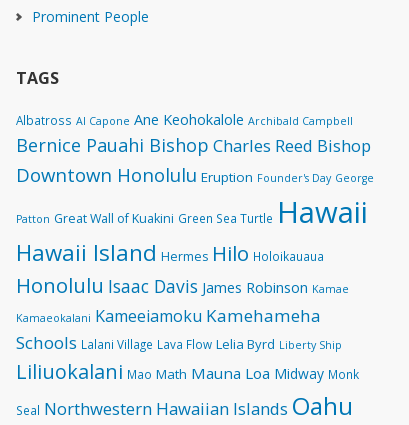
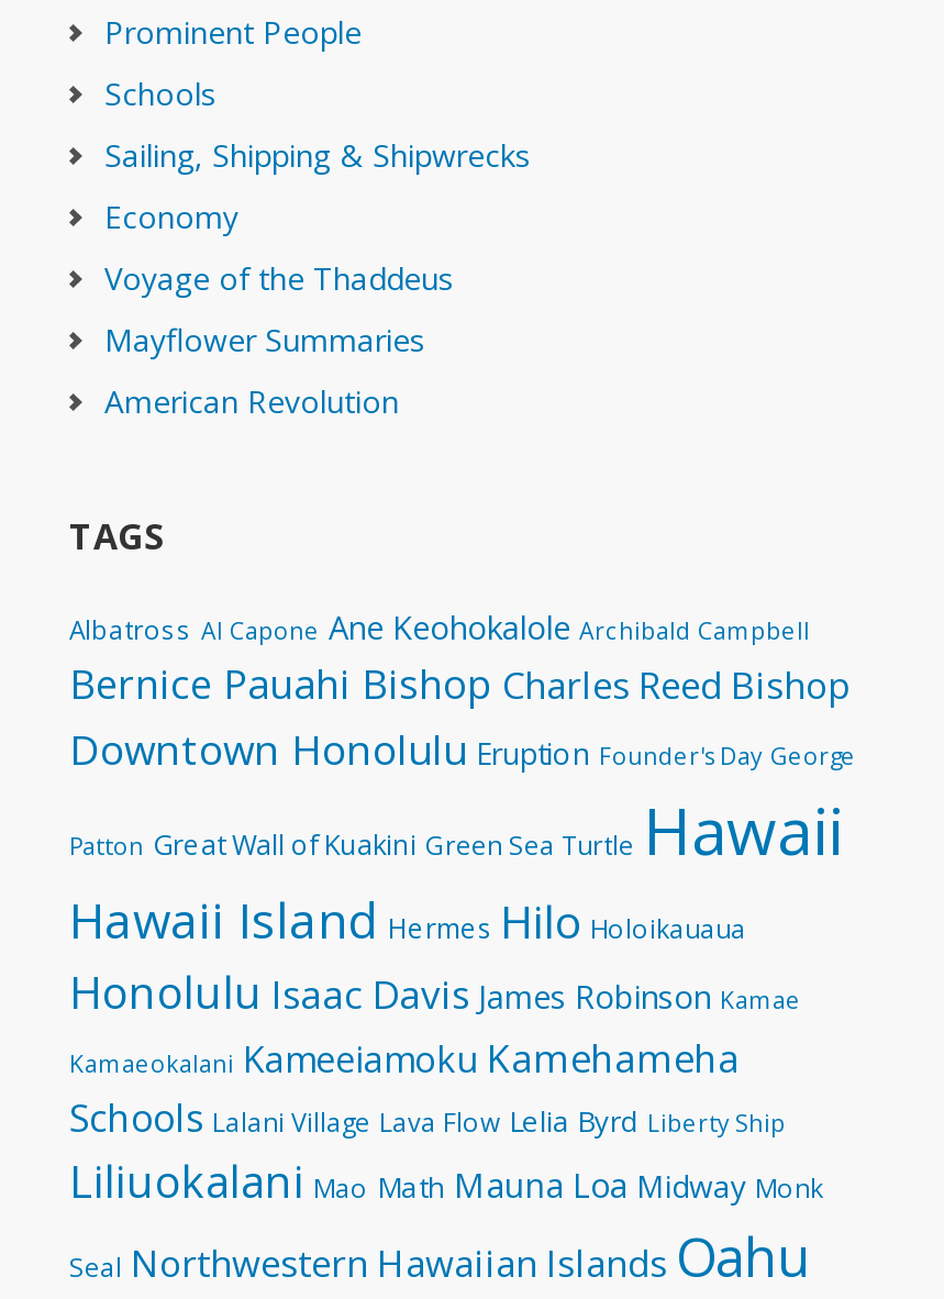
+ Schools
+ Sailing, Shipping & Shipwrecks
+ Economy
+ Voyage of the Thaddeus
+ Mayflower Summaries
+ American Revolution
